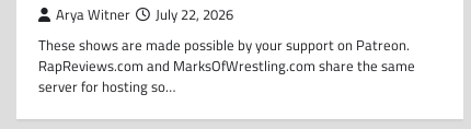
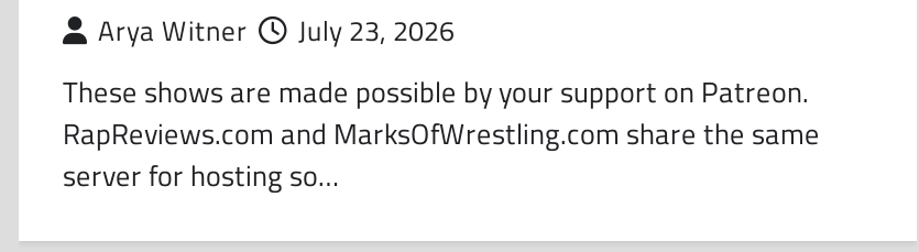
- Arya Witner July 22, 2026
+ Arya Witner July 23, 2026
